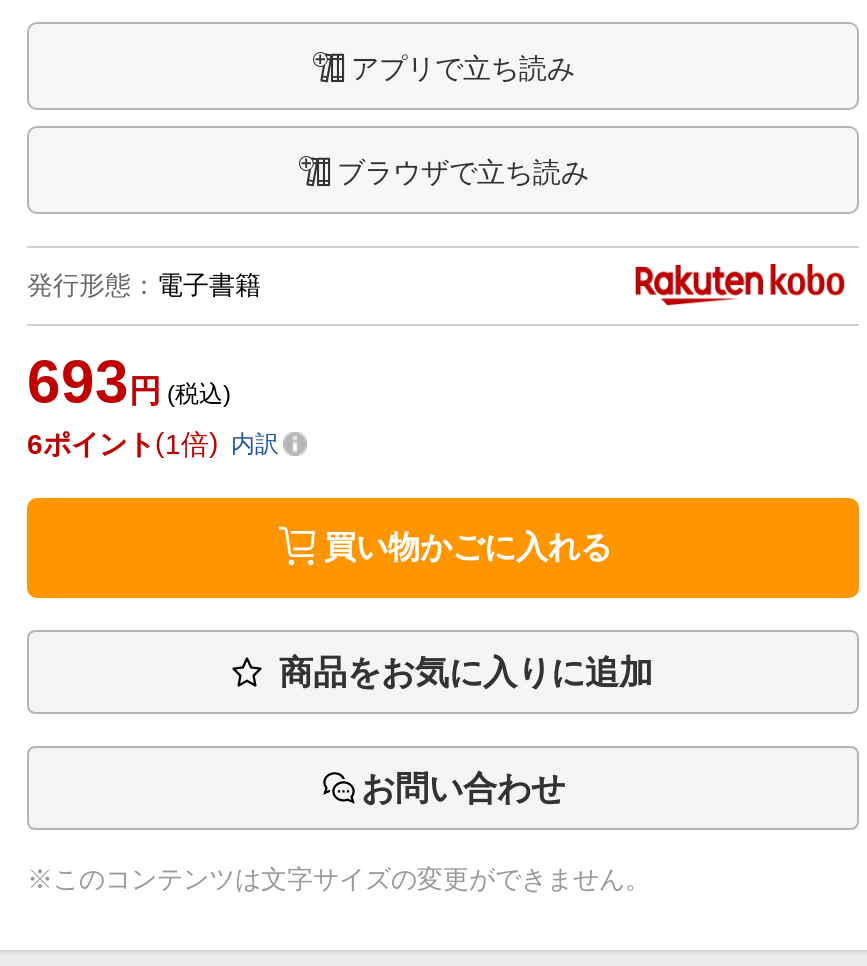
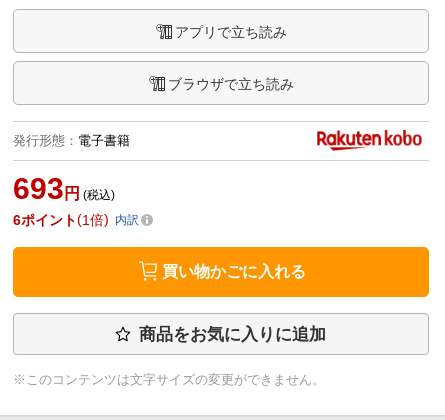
- お問い合わせ
